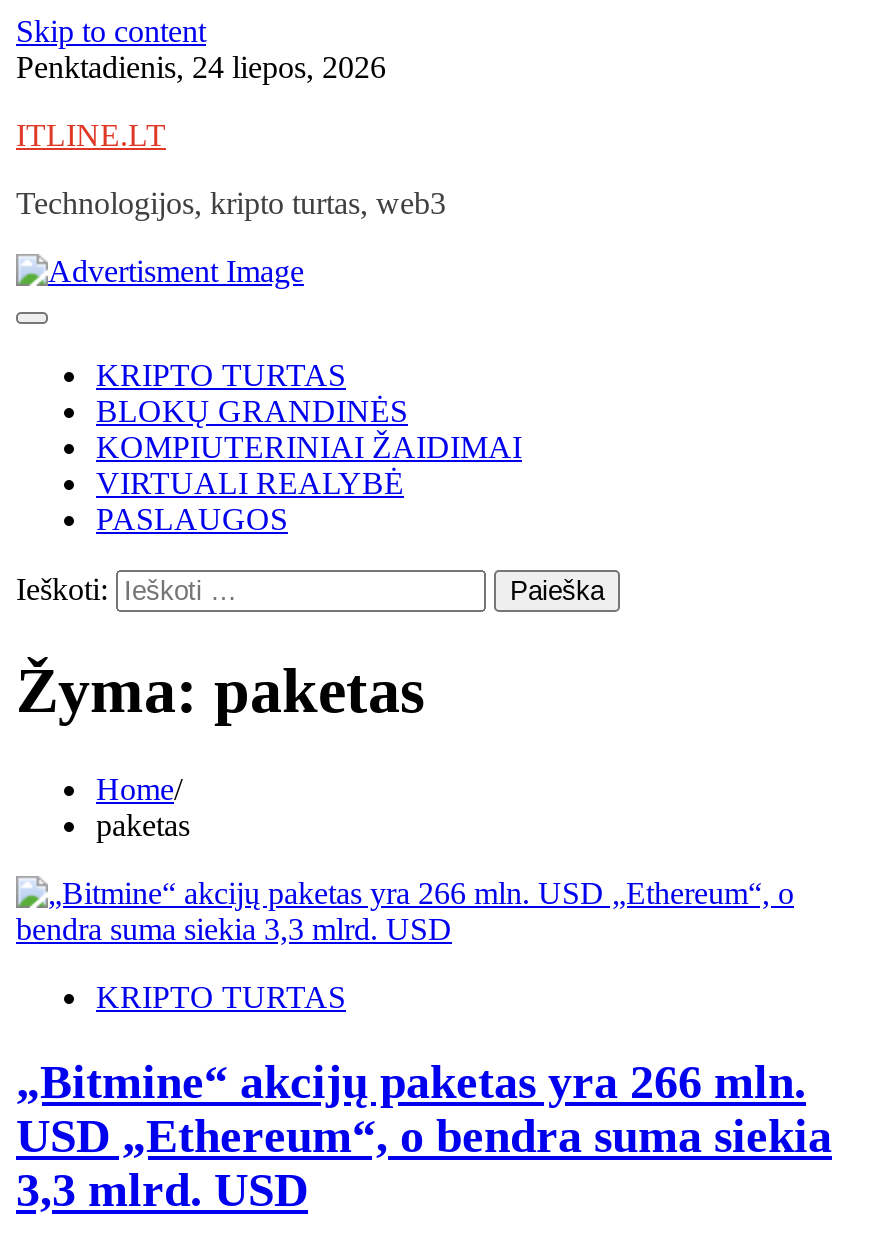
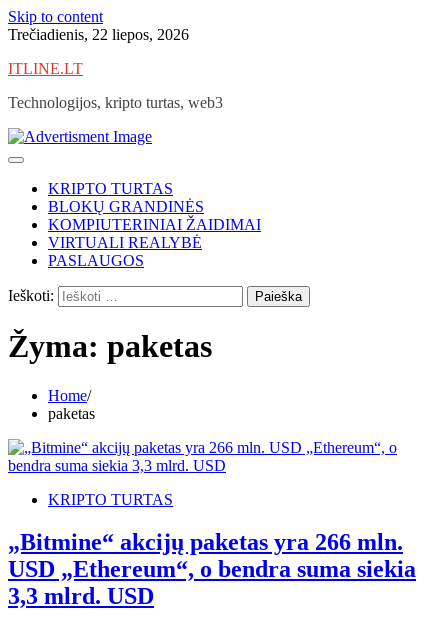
- Penktadienis, 24 liepos, 2026
+ Trečiadienis, 22 liepos, 2026
